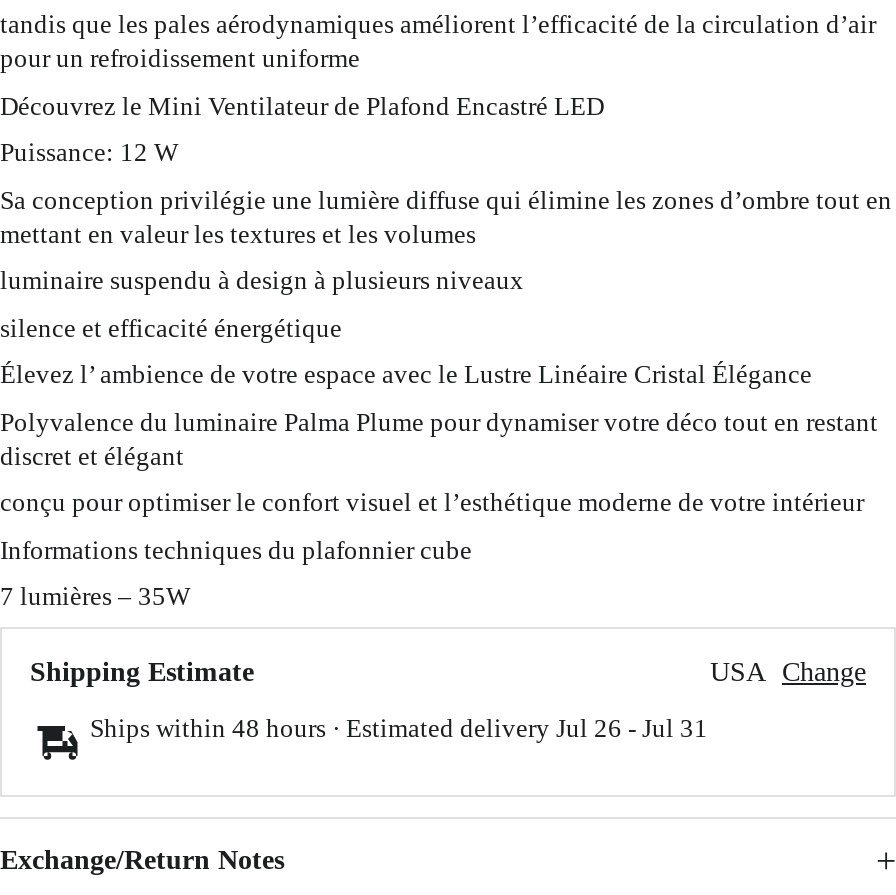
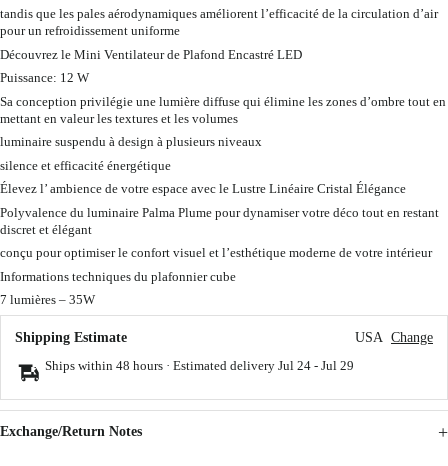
- Ships within 48 hours · Estimated delivery Jul 26 - Jul 31
+ Ships within 48 hours · Estimated delivery Jul 24 - Jul 29
